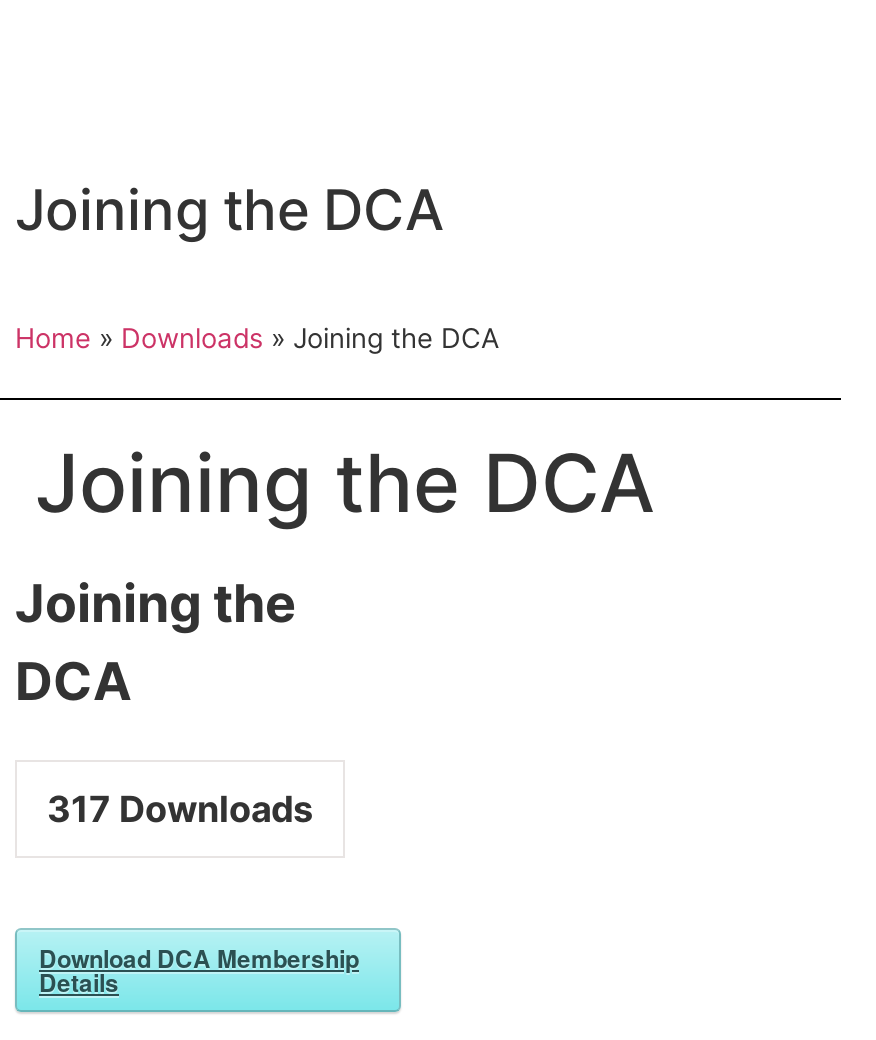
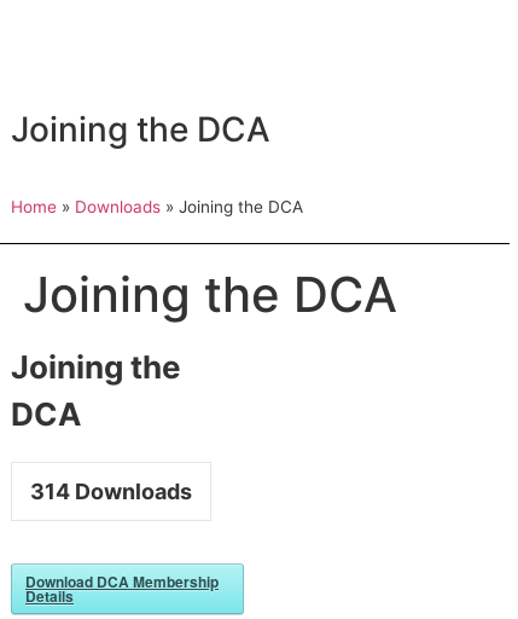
- 317 Downloads
+ 314 Downloads
